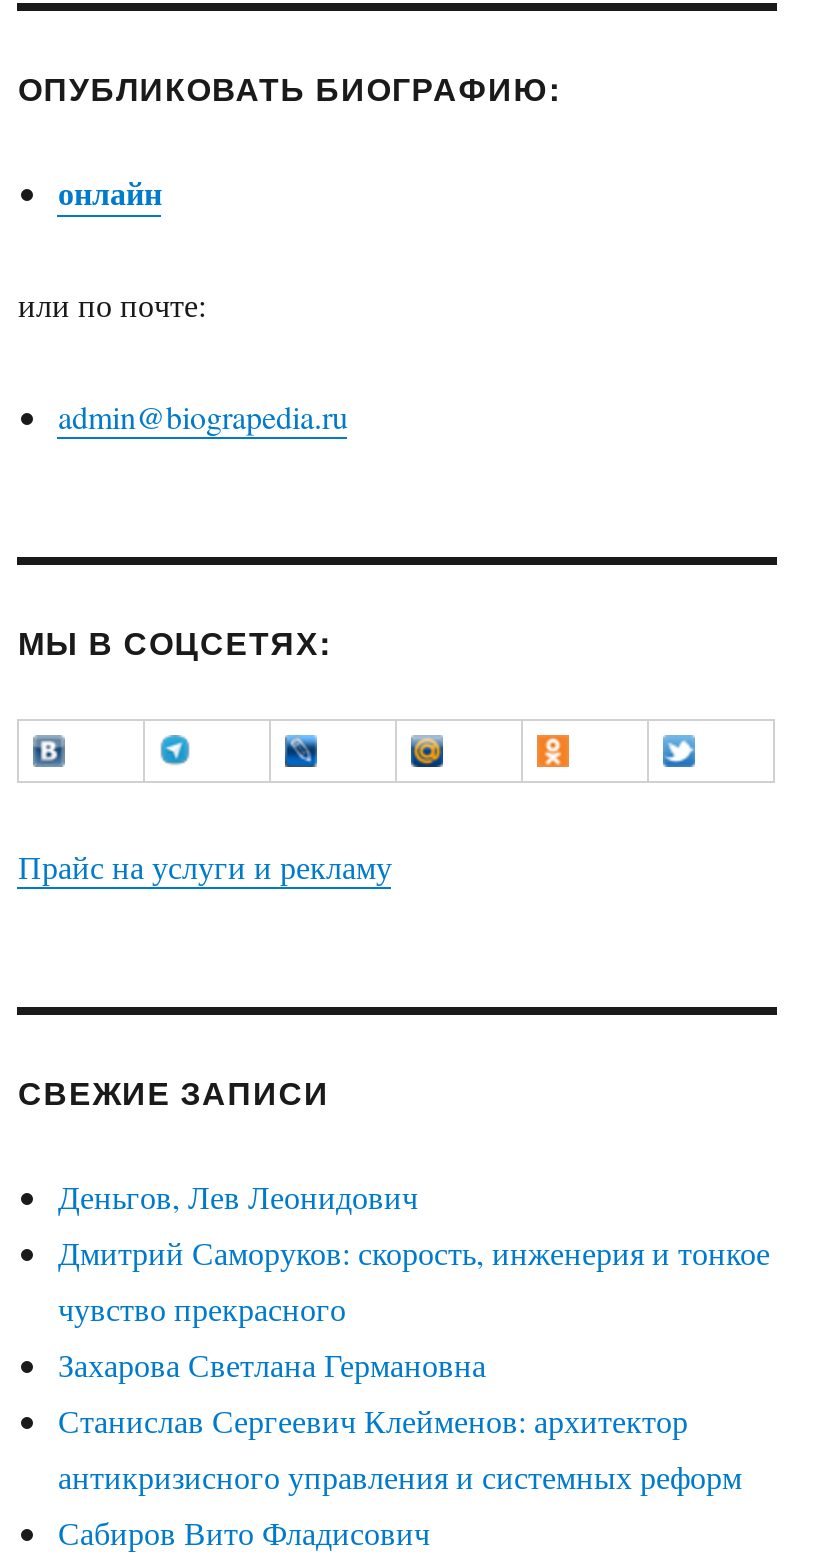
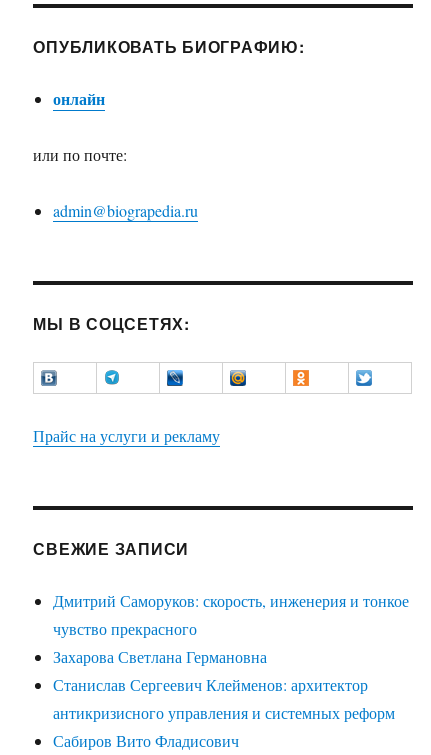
- Деньгов, Лев Леонидович
